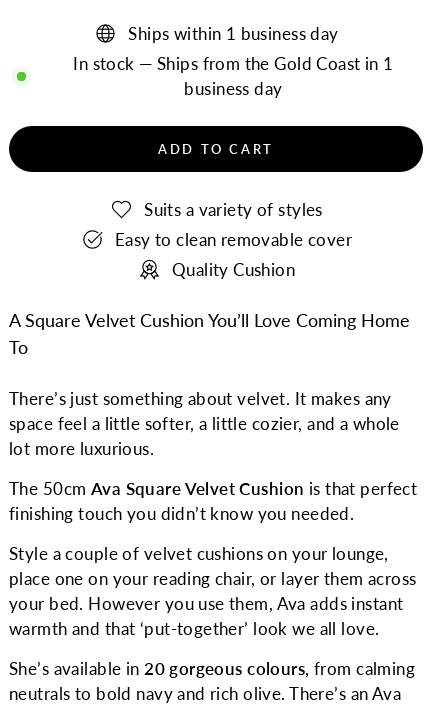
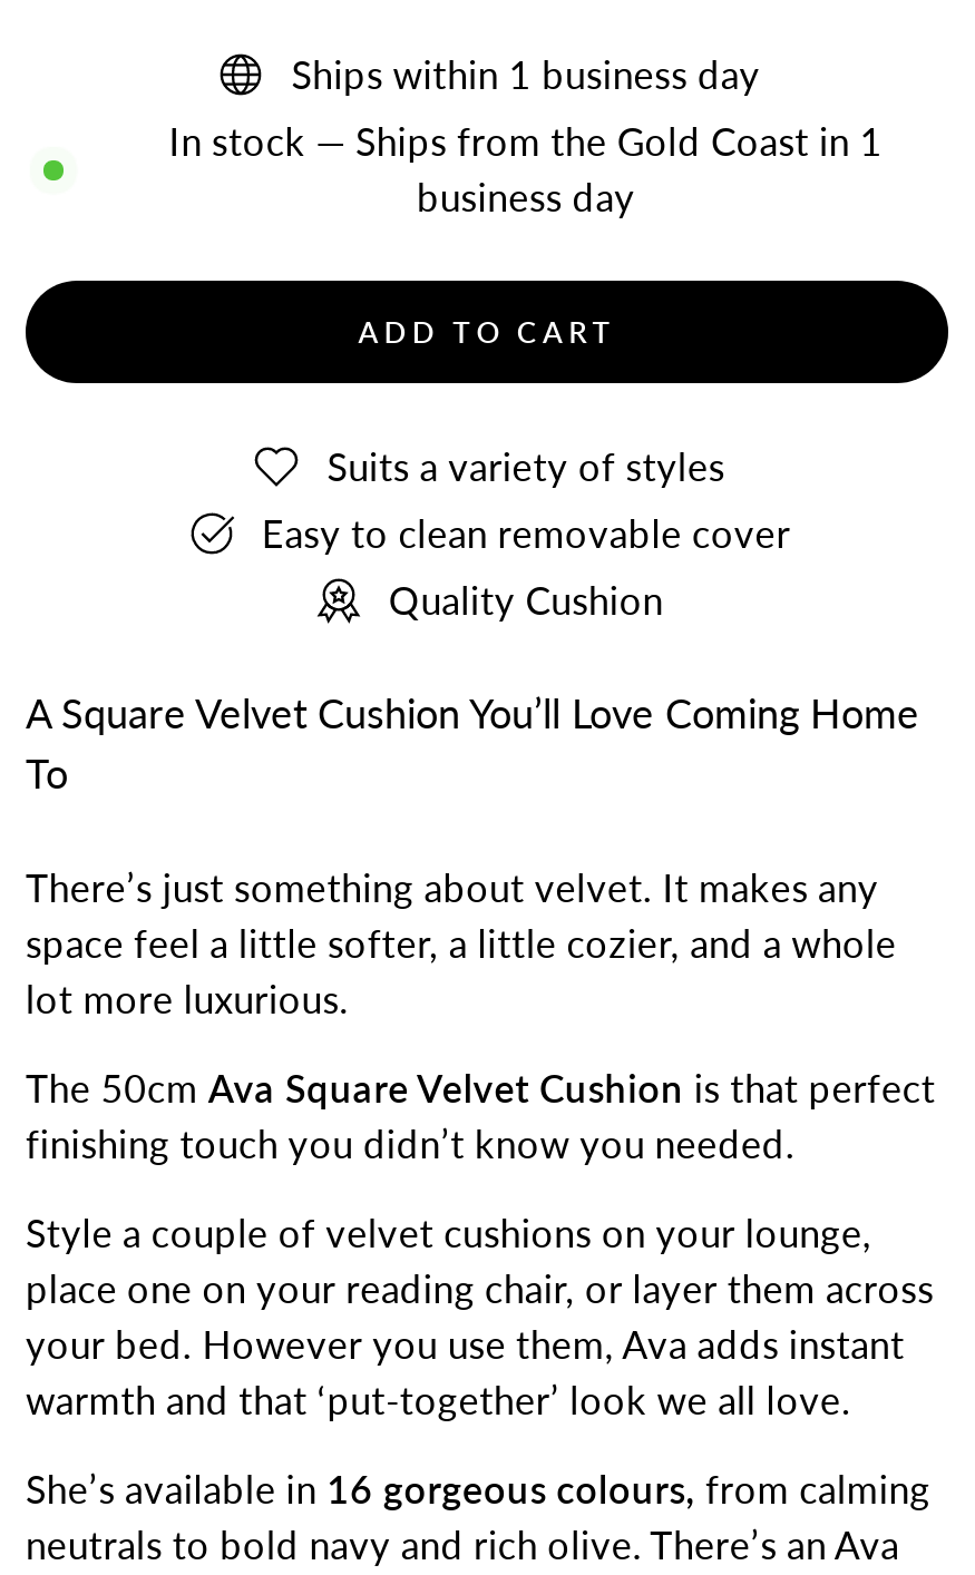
- She’s available in 20 gorgeous colours, from calming
+ She’s available in 16 gorgeous colours, from calming
